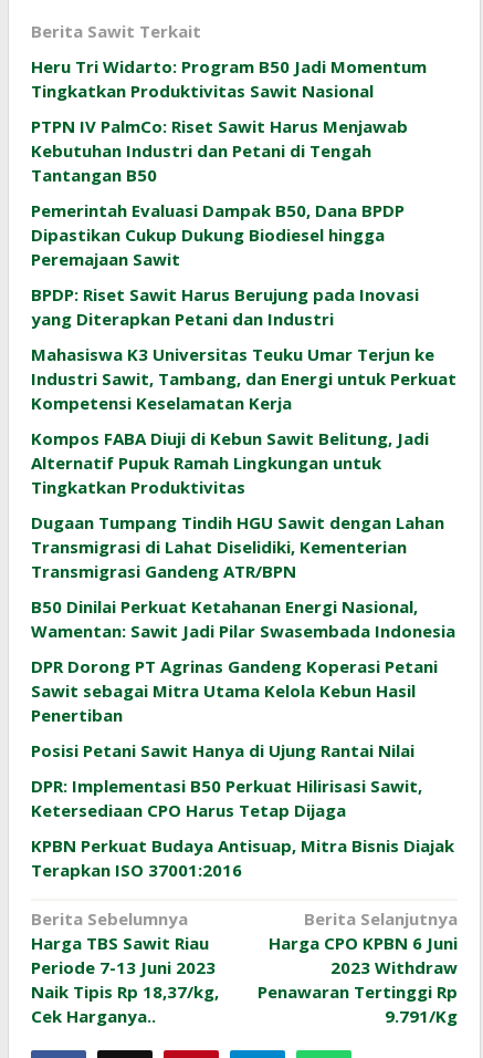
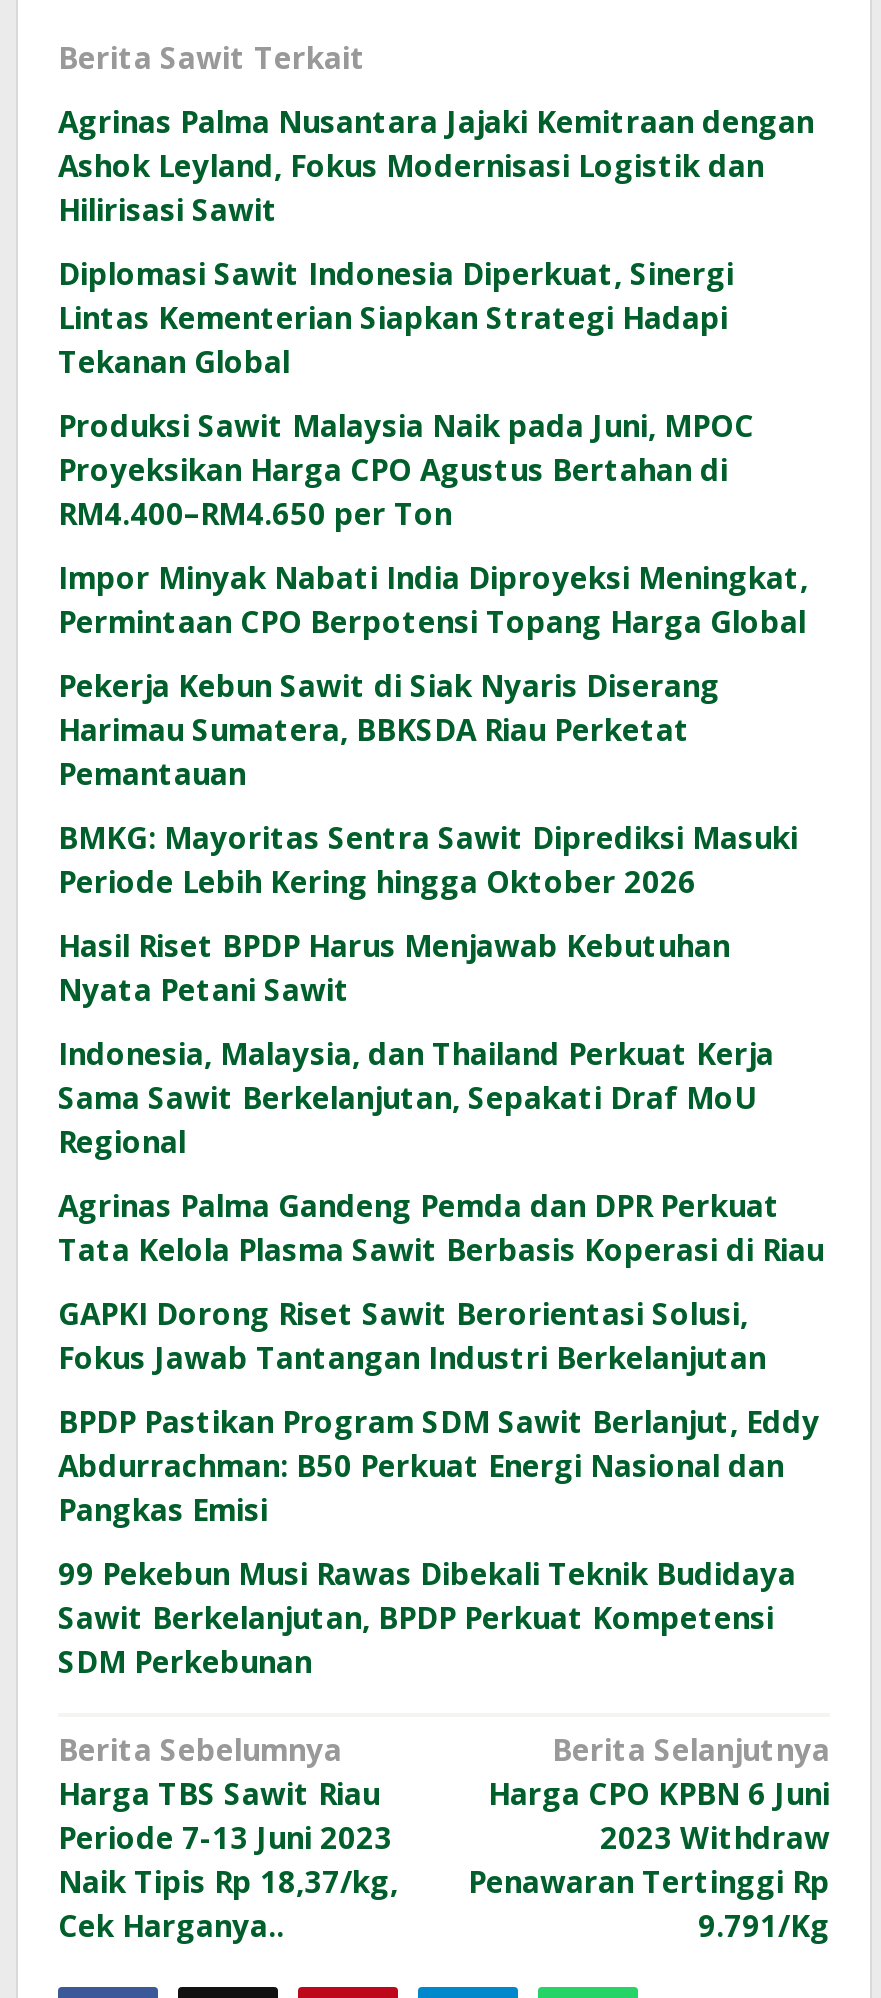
- Heru Tri Widarto: Program B50 Jadi Momentum
- Tingkatkan Produktivitas Sawit Nasional
+ Agrinas Palma Nusantara Jajaki Kemitraan dengan
+ Ashok Leyland, Fokus Modernisasi Logistik dan
+ Hilirisasi Sawit

- PTPN IV PalmCo: Riset Sawit Harus Menjawab
- Kebutuhan Industri dan Petani di Tengah
- Tantangan B50
+ Diplomasi Sawit Indonesia Diperkuat, Sinergi
+ Lintas Kementerian Siapkan Strategi Hadapi
+ Tekanan Global

- Pemerintah Evaluasi Dampak B50, Dana BPDP
- Dipastikan Cukup Dukung Biodiesel hingga
- Peremajaan Sawit
+ Produksi Sawit Malaysia Naik pada Juni, MPOC
+ Proyeksikan Harga CPO Agustus Bertahan di
+ RM4.400–RM4.650 per Ton

- BPDP: Riset Sawit Harus Berujung pada Inovasi
- yang Diterapkan Petani dan Industri
+ Impor Minyak Nabati India Diproyeksi Meningkat,
+ Permintaan CPO Berpotensi Topang Harga Global

- Mahasiswa K3 Universitas Teuku Umar Terjun ke
- Industri Sawit, Tambang, dan Energi untuk Perkuat
- Kompetensi Keselamatan Kerja
+ Pekerja Kebun Sawit di Siak Nyaris Diserang
+ Harimau Sumatera, BBKSDA Riau Perketat
+ Pemantauan

- Kompos FABA Diuji di Kebun Sawit Belitung, Jadi
- Alternatif Pupuk Ramah Lingkungan untuk
- Tingkatkan Produktivitas
+ BMKG: Mayoritas Sentra Sawit Diprediksi Masuki
+ Periode Lebih Kering hingga Oktober 2026

- Dugaan Tumpang Tindih HGU Sawit dengan Lahan
- Transmigrasi di Lahat Diselidiki, Kementerian
- Transmigrasi Gandeng ATR/BPN
+ Hasil Riset BPDP Harus Menjawab Kebutuhan
+ Nyata Petani Sawit

- B50 Dinilai Perkuat Ketahanan Energi Nasional,
- Wamentan: Sawit Jadi Pilar Swasembada Indonesia
+ Indonesia, Malaysia, dan Thailand Perkuat Kerja
+ Sama Sawit Berkelanjutan, Sepakati Draf MoU
+ Regional

- DPR Dorong PT Agrinas Gandeng Koperasi Petani
- Sawit sebagai Mitra Utama Kelola Kebun Hasil
- Penertiban
+ Agrinas Palma Gandeng Pemda dan DPR Perkuat
+ Tata Kelola Plasma Sawit Berbasis Koperasi di Riau

- Posisi Petani Sawit Hanya di Ujung Rantai Nilai
+ GAPKI Dorong Riset Sawit Berorientasi Solusi,
+ Fokus Jawab Tantangan Industri Berkelanjutan

- DPR: Implementasi B50 Perkuat Hilirisasi Sawit,
- Ketersediaan CPO Harus Tetap Dijaga
+ BPDP Pastikan Program SDM Sawit Berlanjut, Eddy
+ Abdurrachman: B50 Perkuat Energi Nasional dan
+ Pangkas Emisi

- KPBN Perkuat Budaya Antisuap, Mitra Bisnis Diajak
- Terapkan ISO 37001:2016
+ 99 Pekebun Musi Rawas Dibekali Teknik Budidaya
+ Sawit Berkelanjutan, BPDP Perkuat Kompetensi
+ SDM Perkebunan
